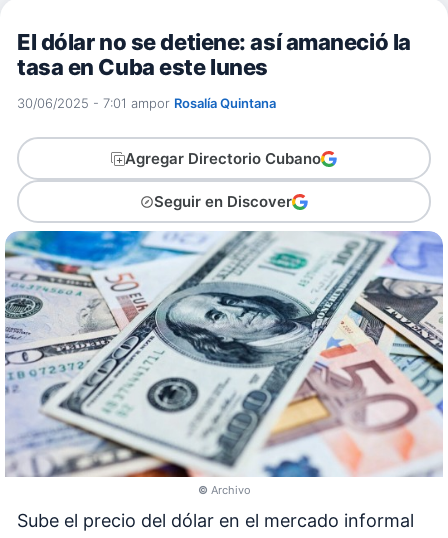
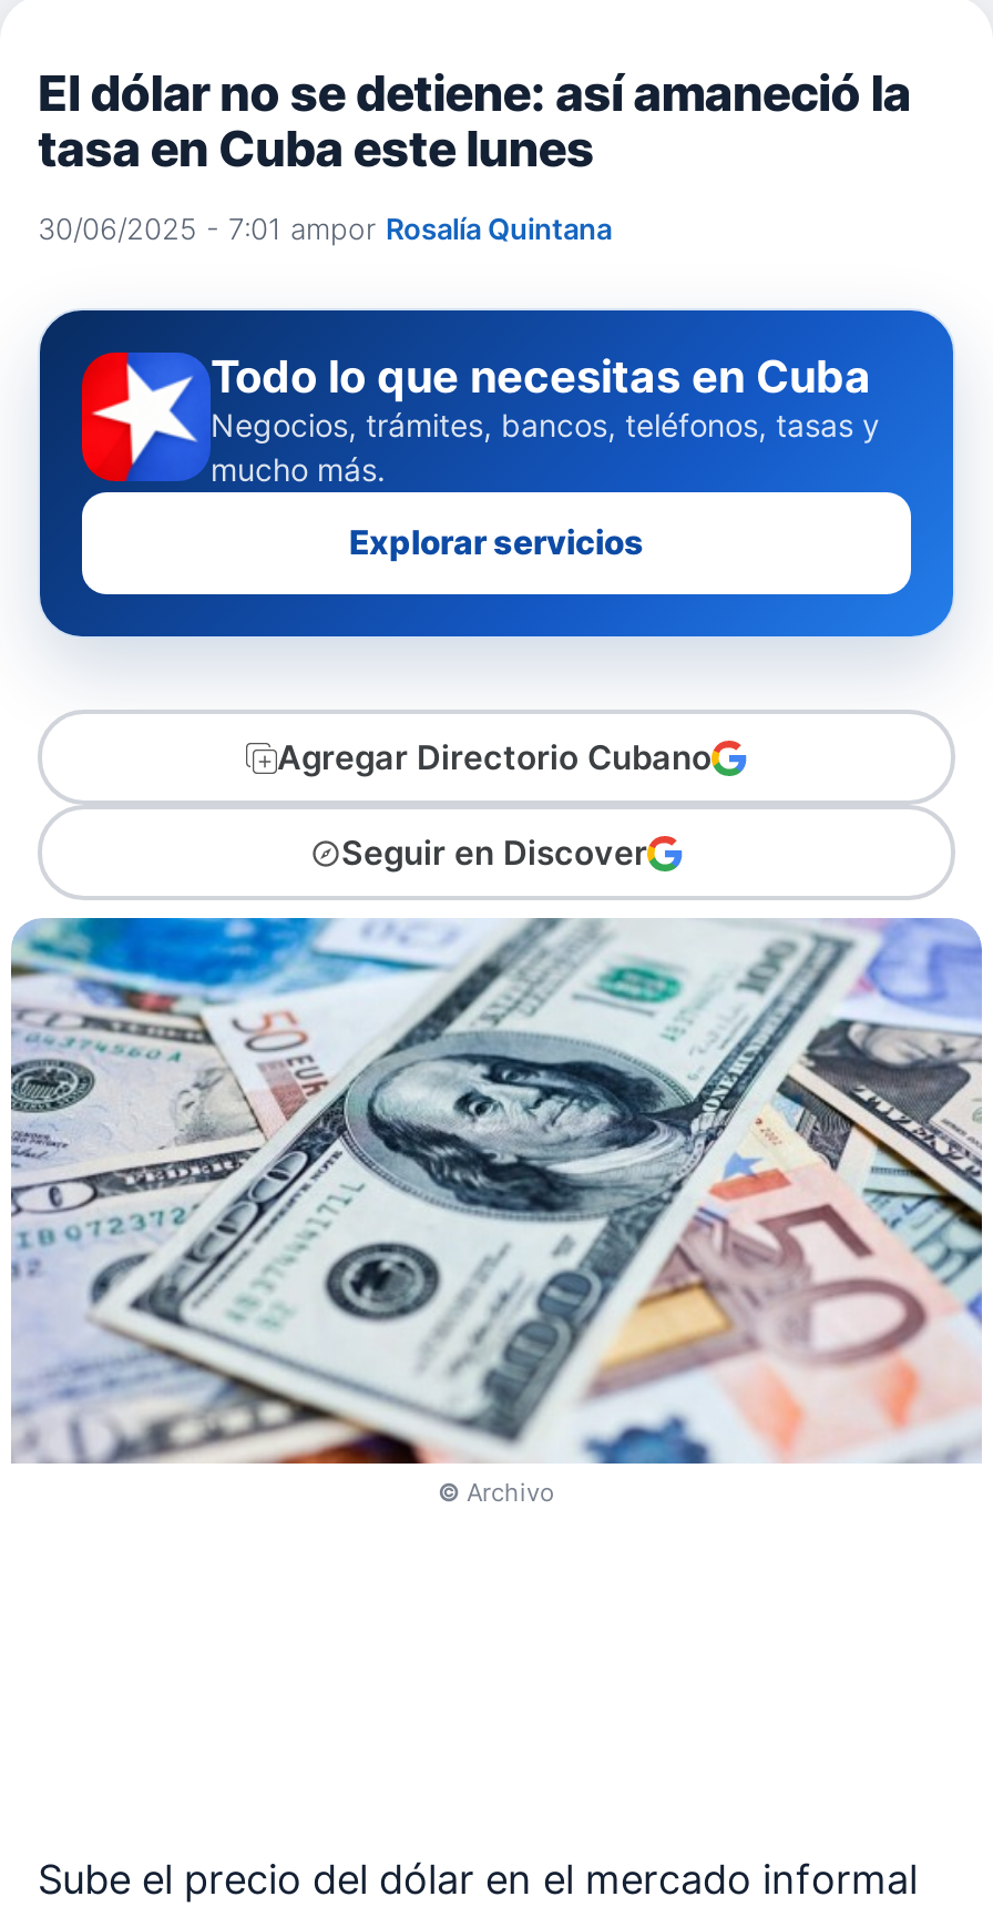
+ [image]
+ Todo lo que necesitas en Cuba
+ Negocios, trámites, bancos, teléfonos, tasas y
+ mucho más.
+ Explorar servicios
